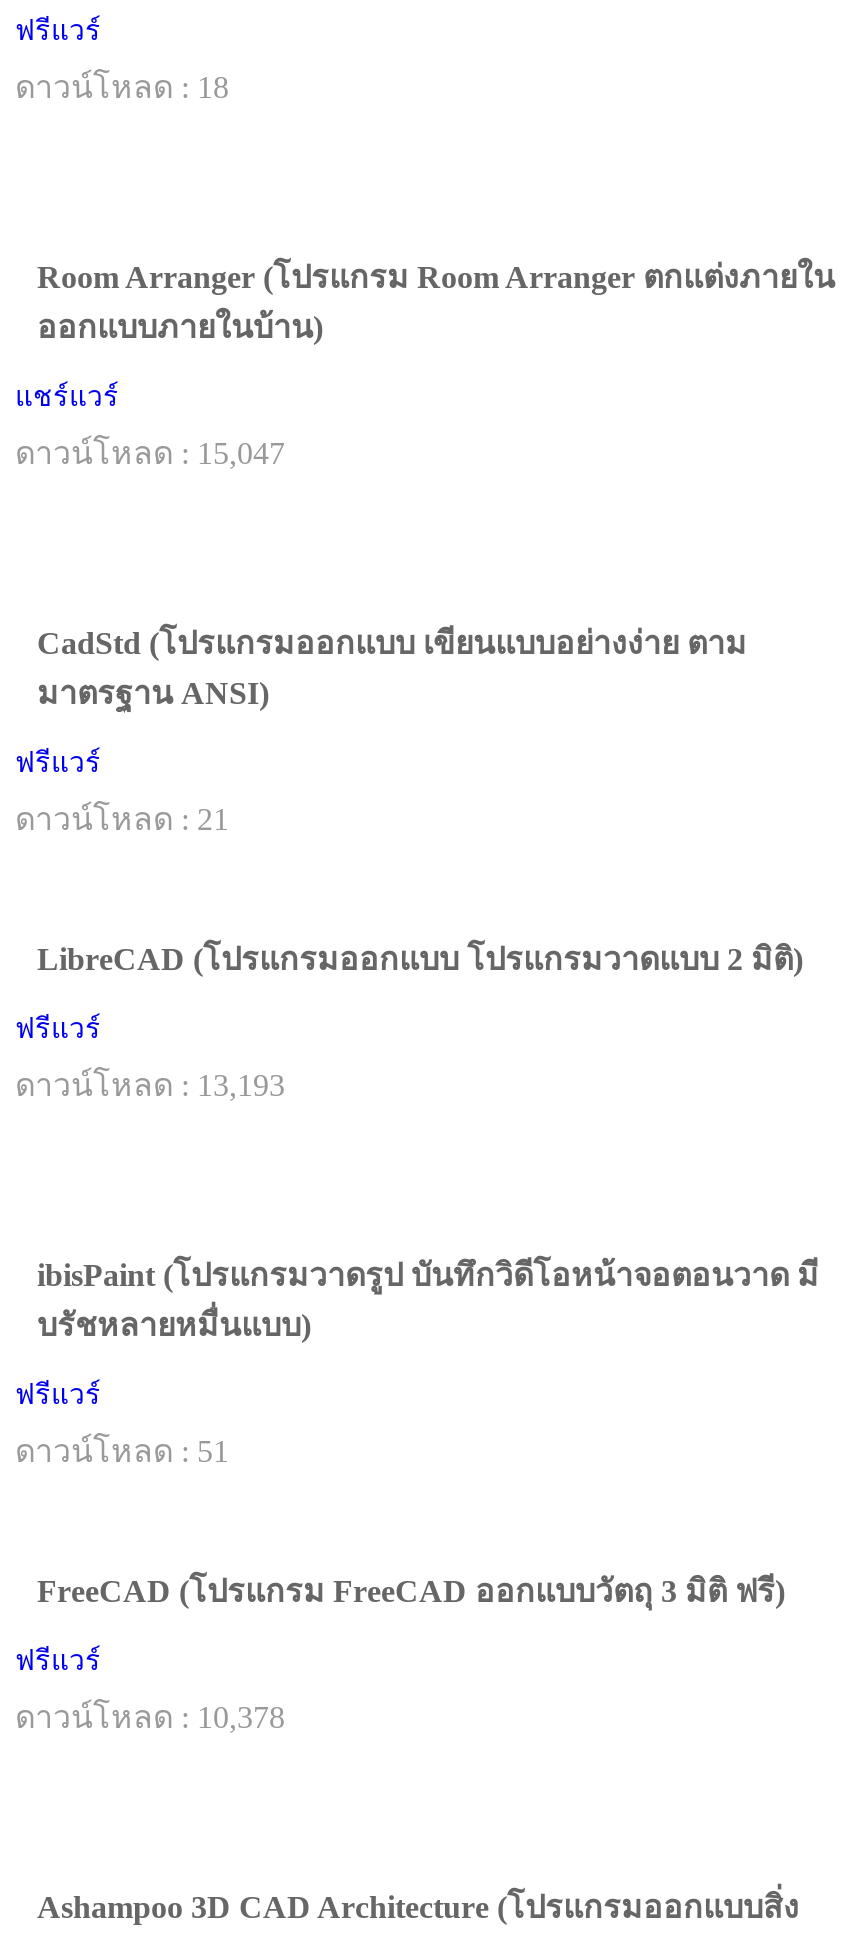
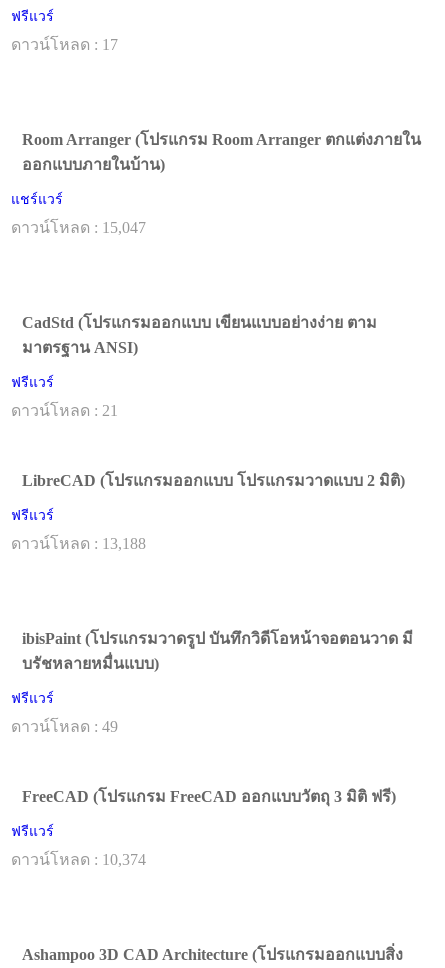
- ดาวน์โหลด : 18
+ ดาวน์โหลด : 17

- ดาวน์โหลด : 13,193
+ ดาวน์โหลด : 13,188

- ดาวน์โหลด : 51
+ ดาวน์โหลด : 49

- ดาวน์โหลด : 10,378
+ ดาวน์โหลด : 10,374
